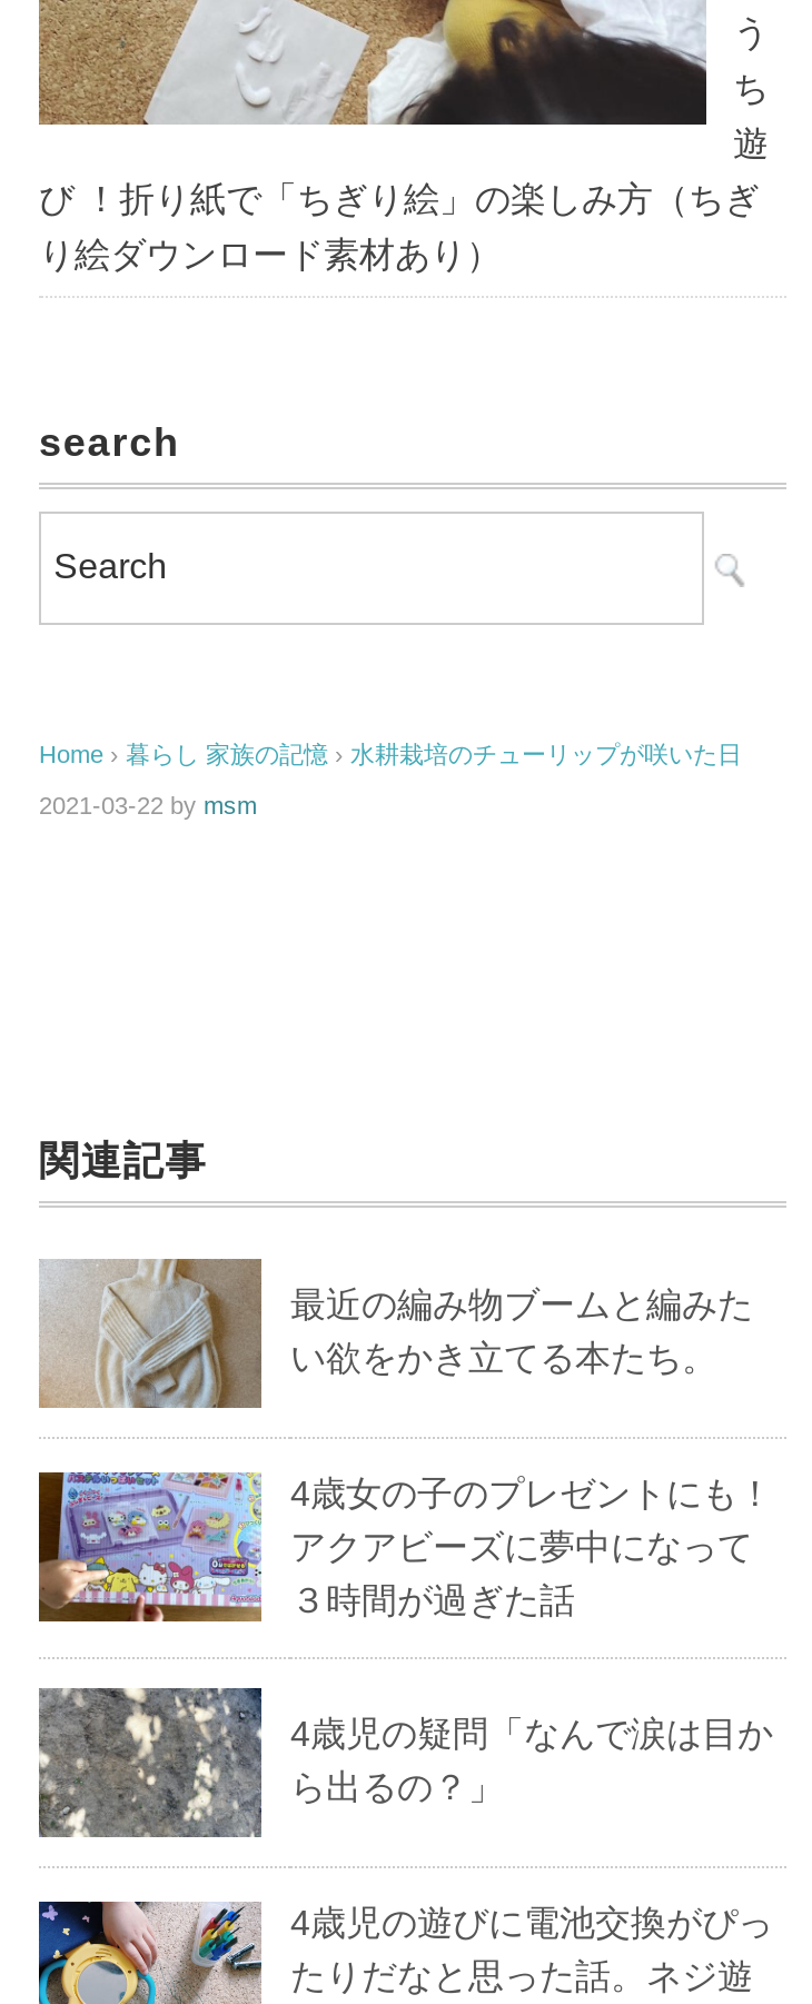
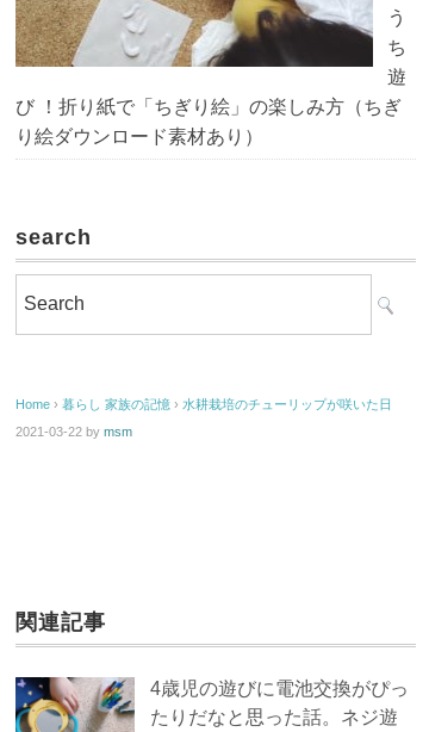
- [image]
- 最近の編み物ブームと編みた
- い欲をかき立てる本たち。

- [image]
- 4歳女の子のプレゼントにも！
- アクアビーズに夢中になって
- ３時間が過ぎた話

- [image]
- 4歳児の疑問「なんで涙は目か
- ら出るの？」
